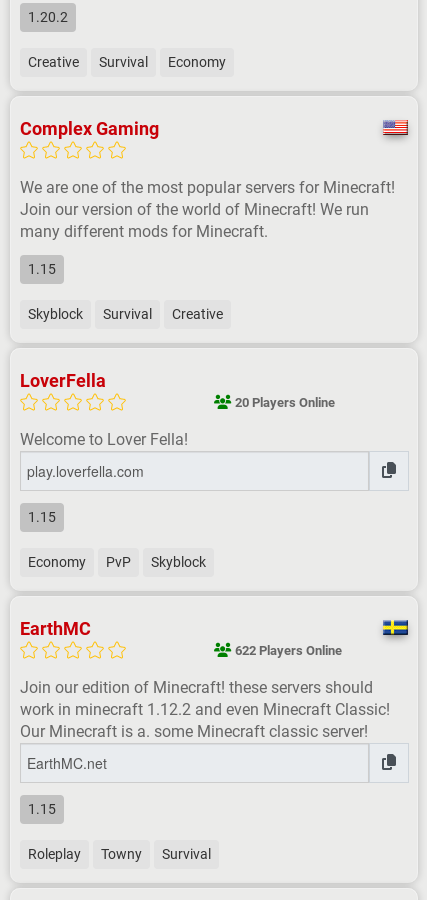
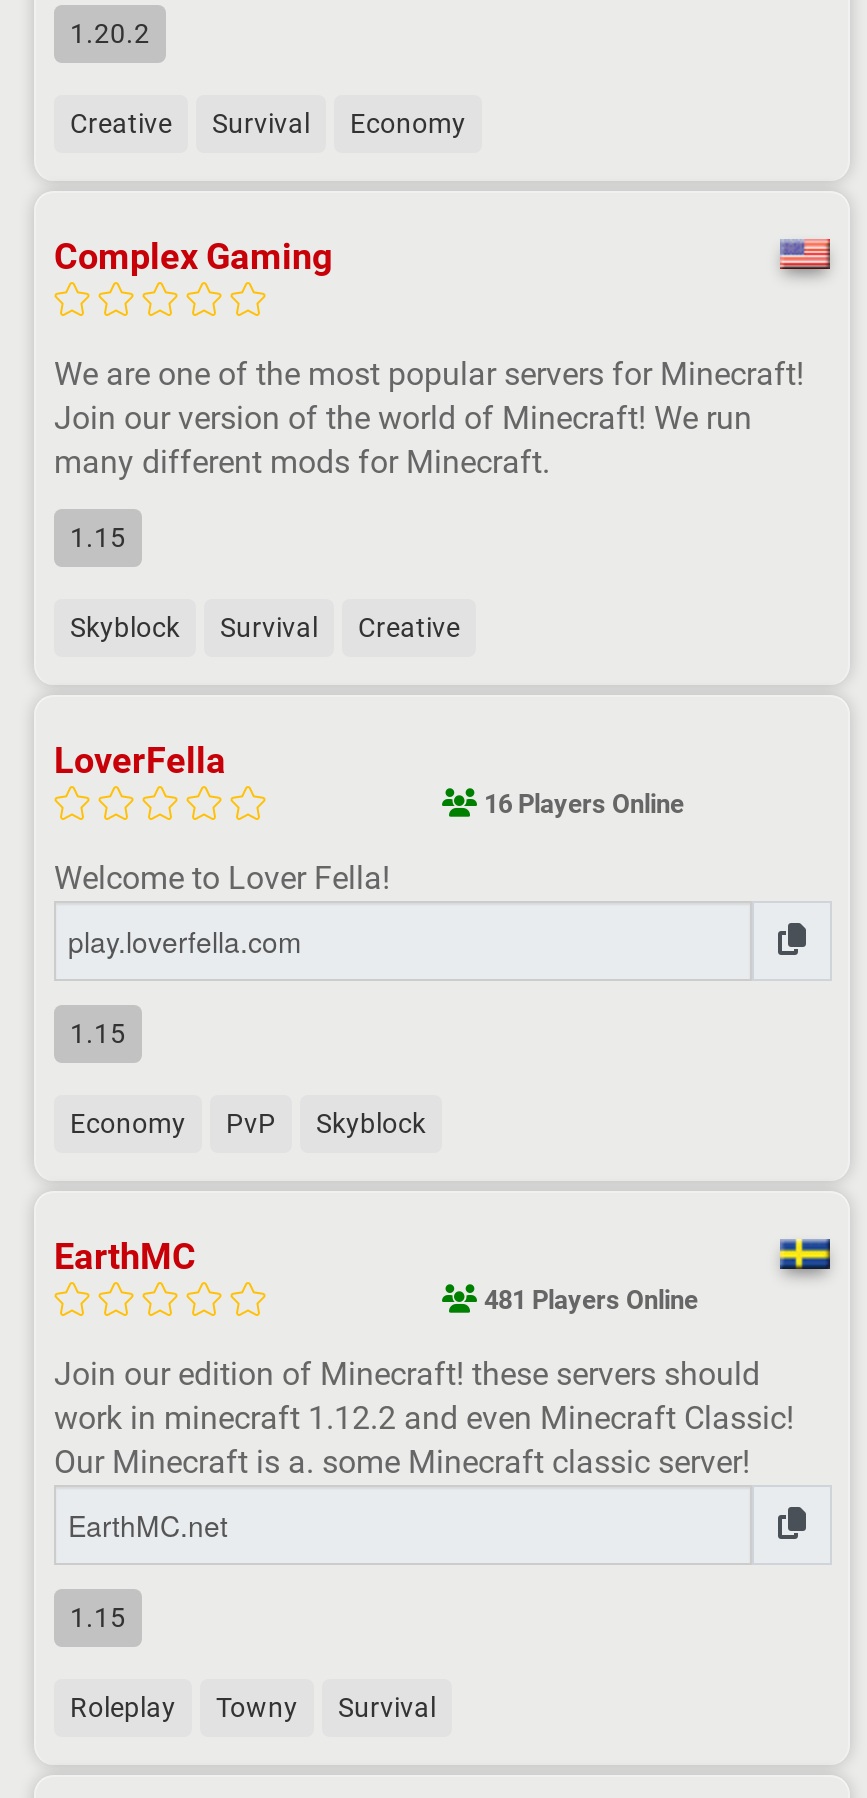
- 20 Players Online
+ 16 Players Online

- 622 Players Online
+ 481 Players Online
